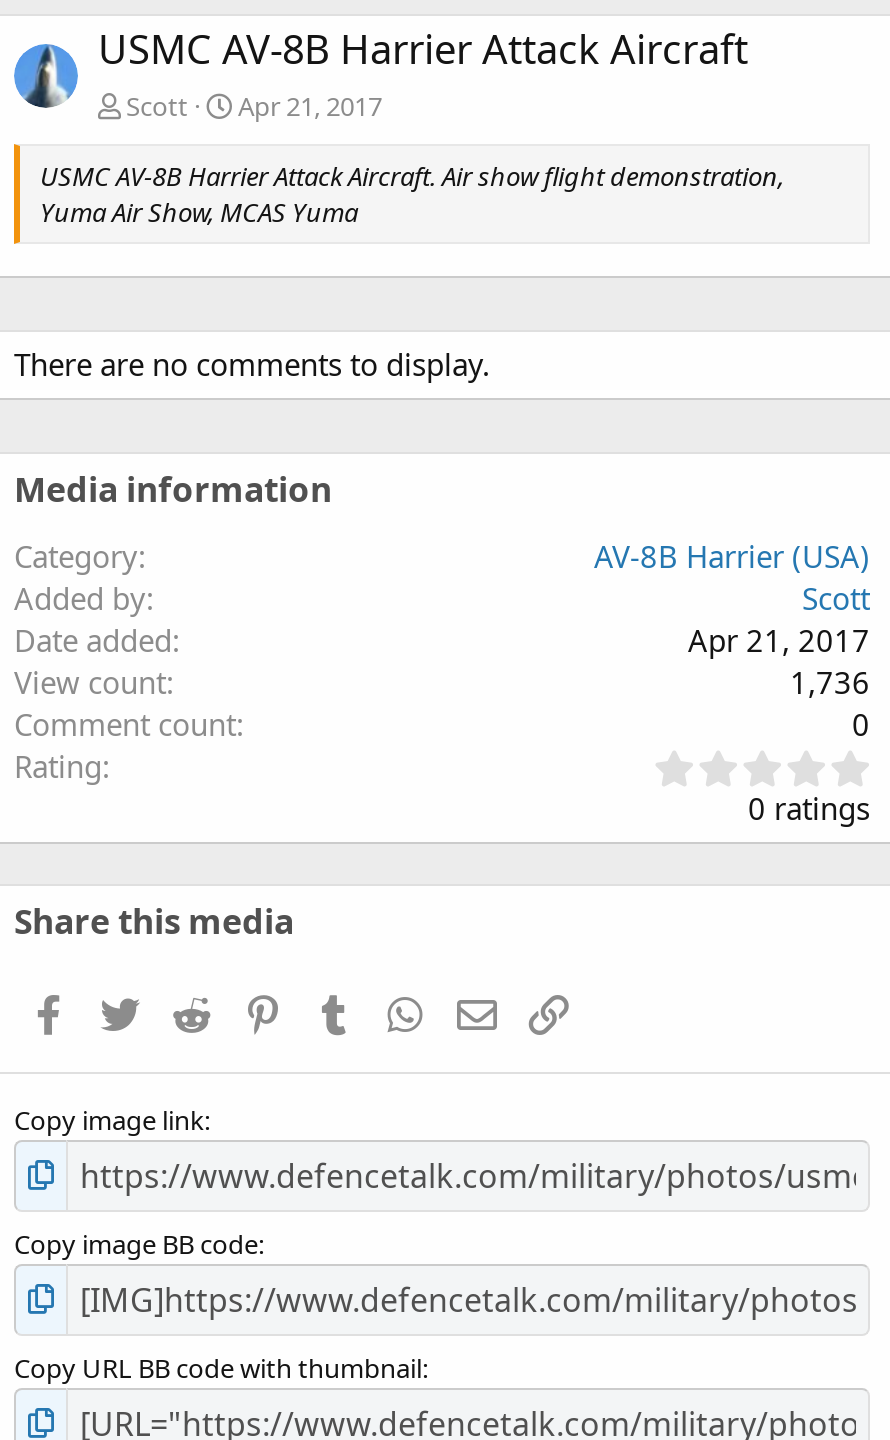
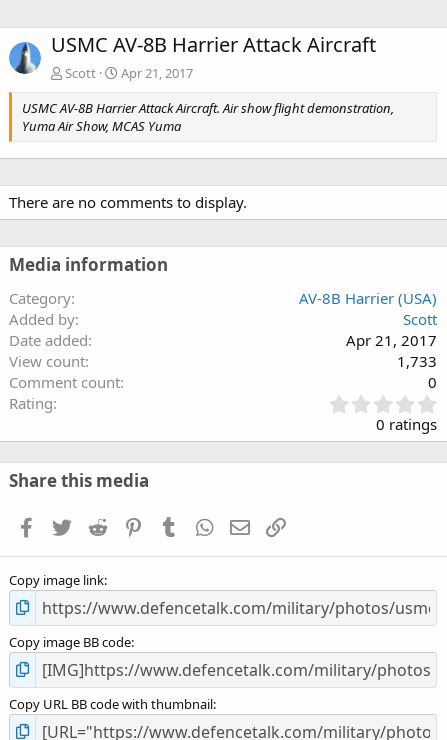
- 1,736
+ 1,733
